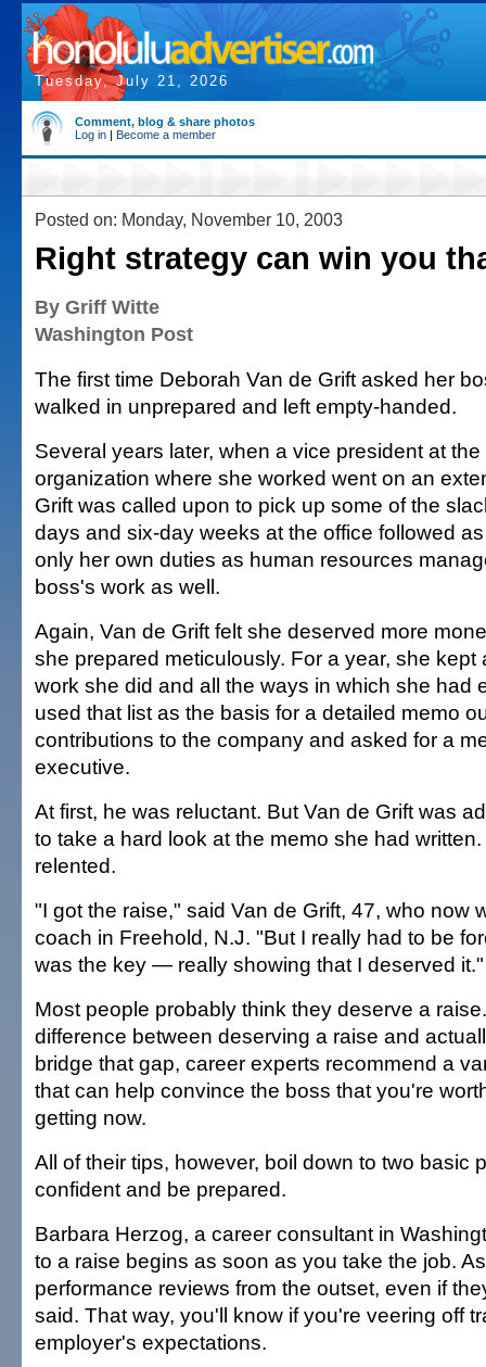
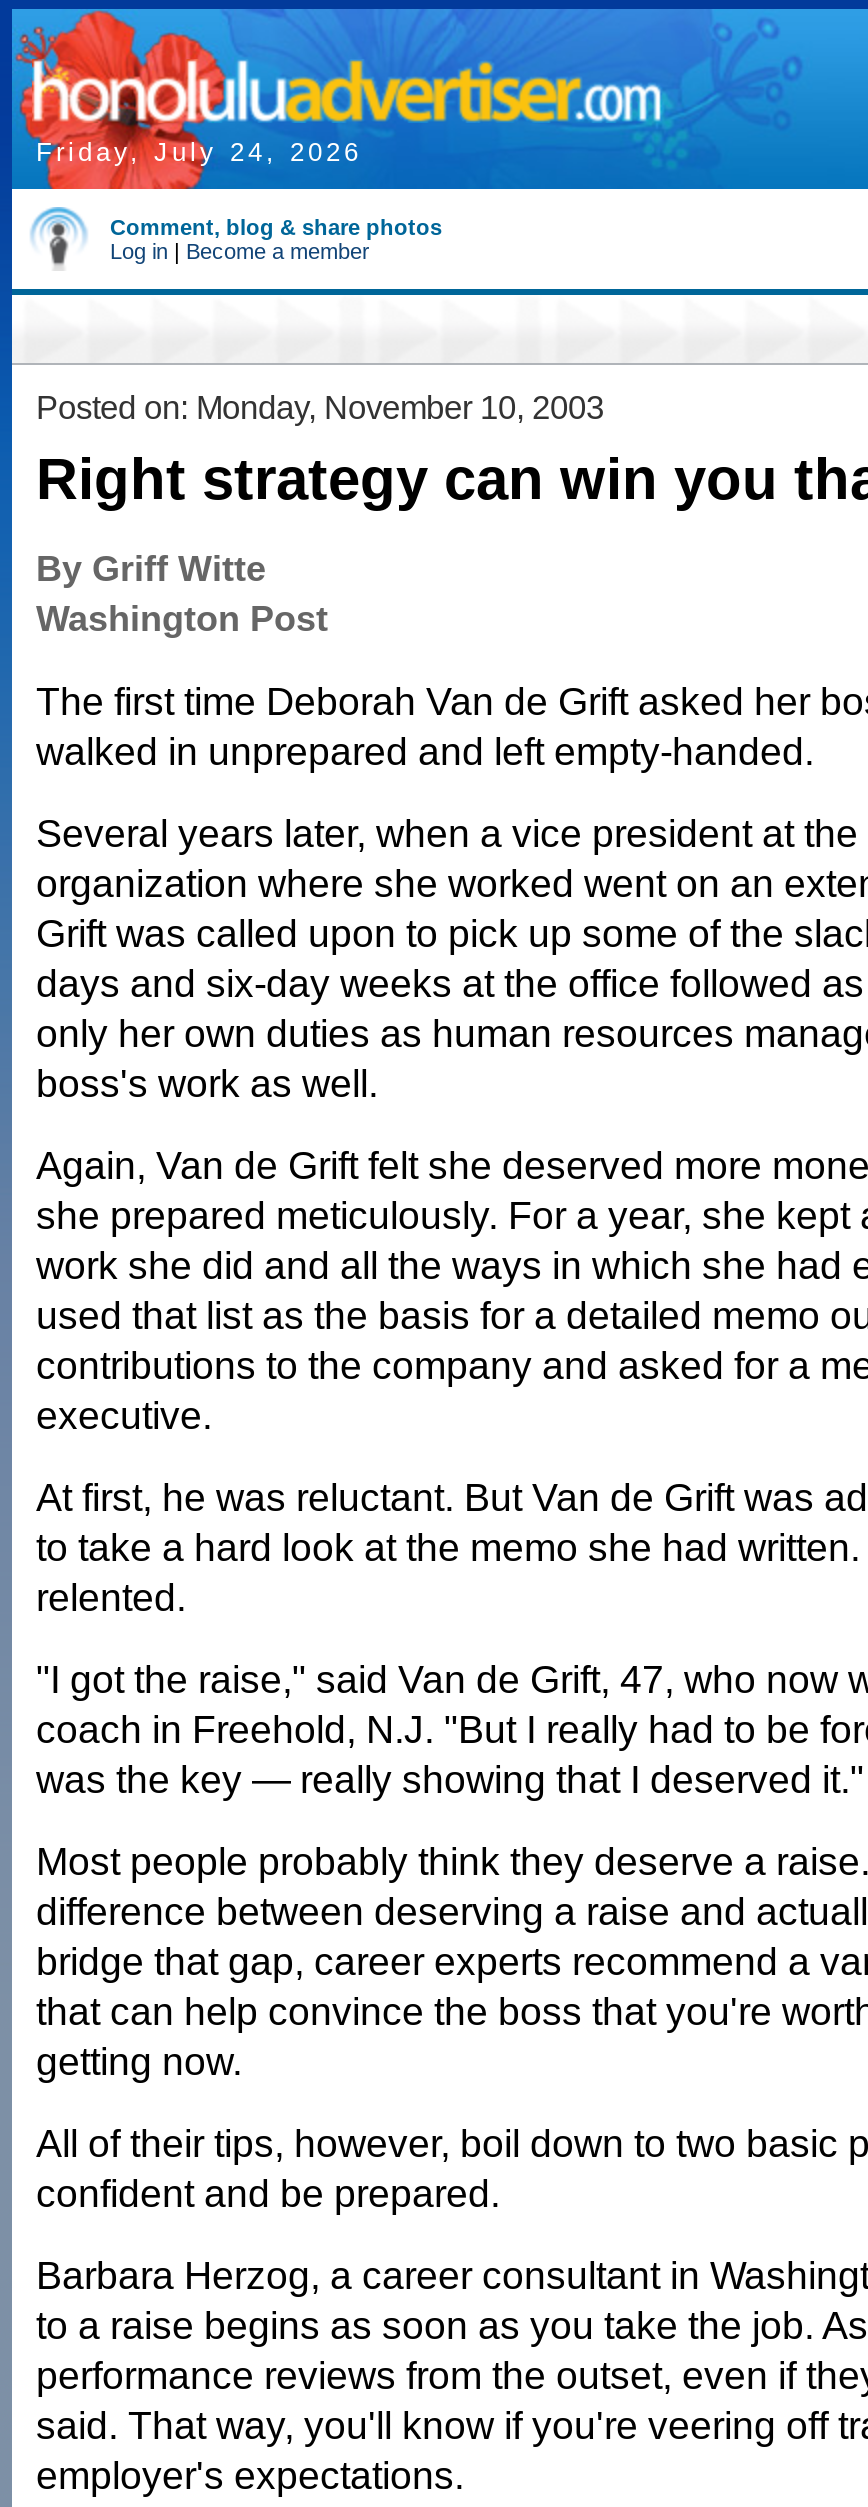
- Tuesday, July 21, 2026
+ Friday, July 24, 2026
